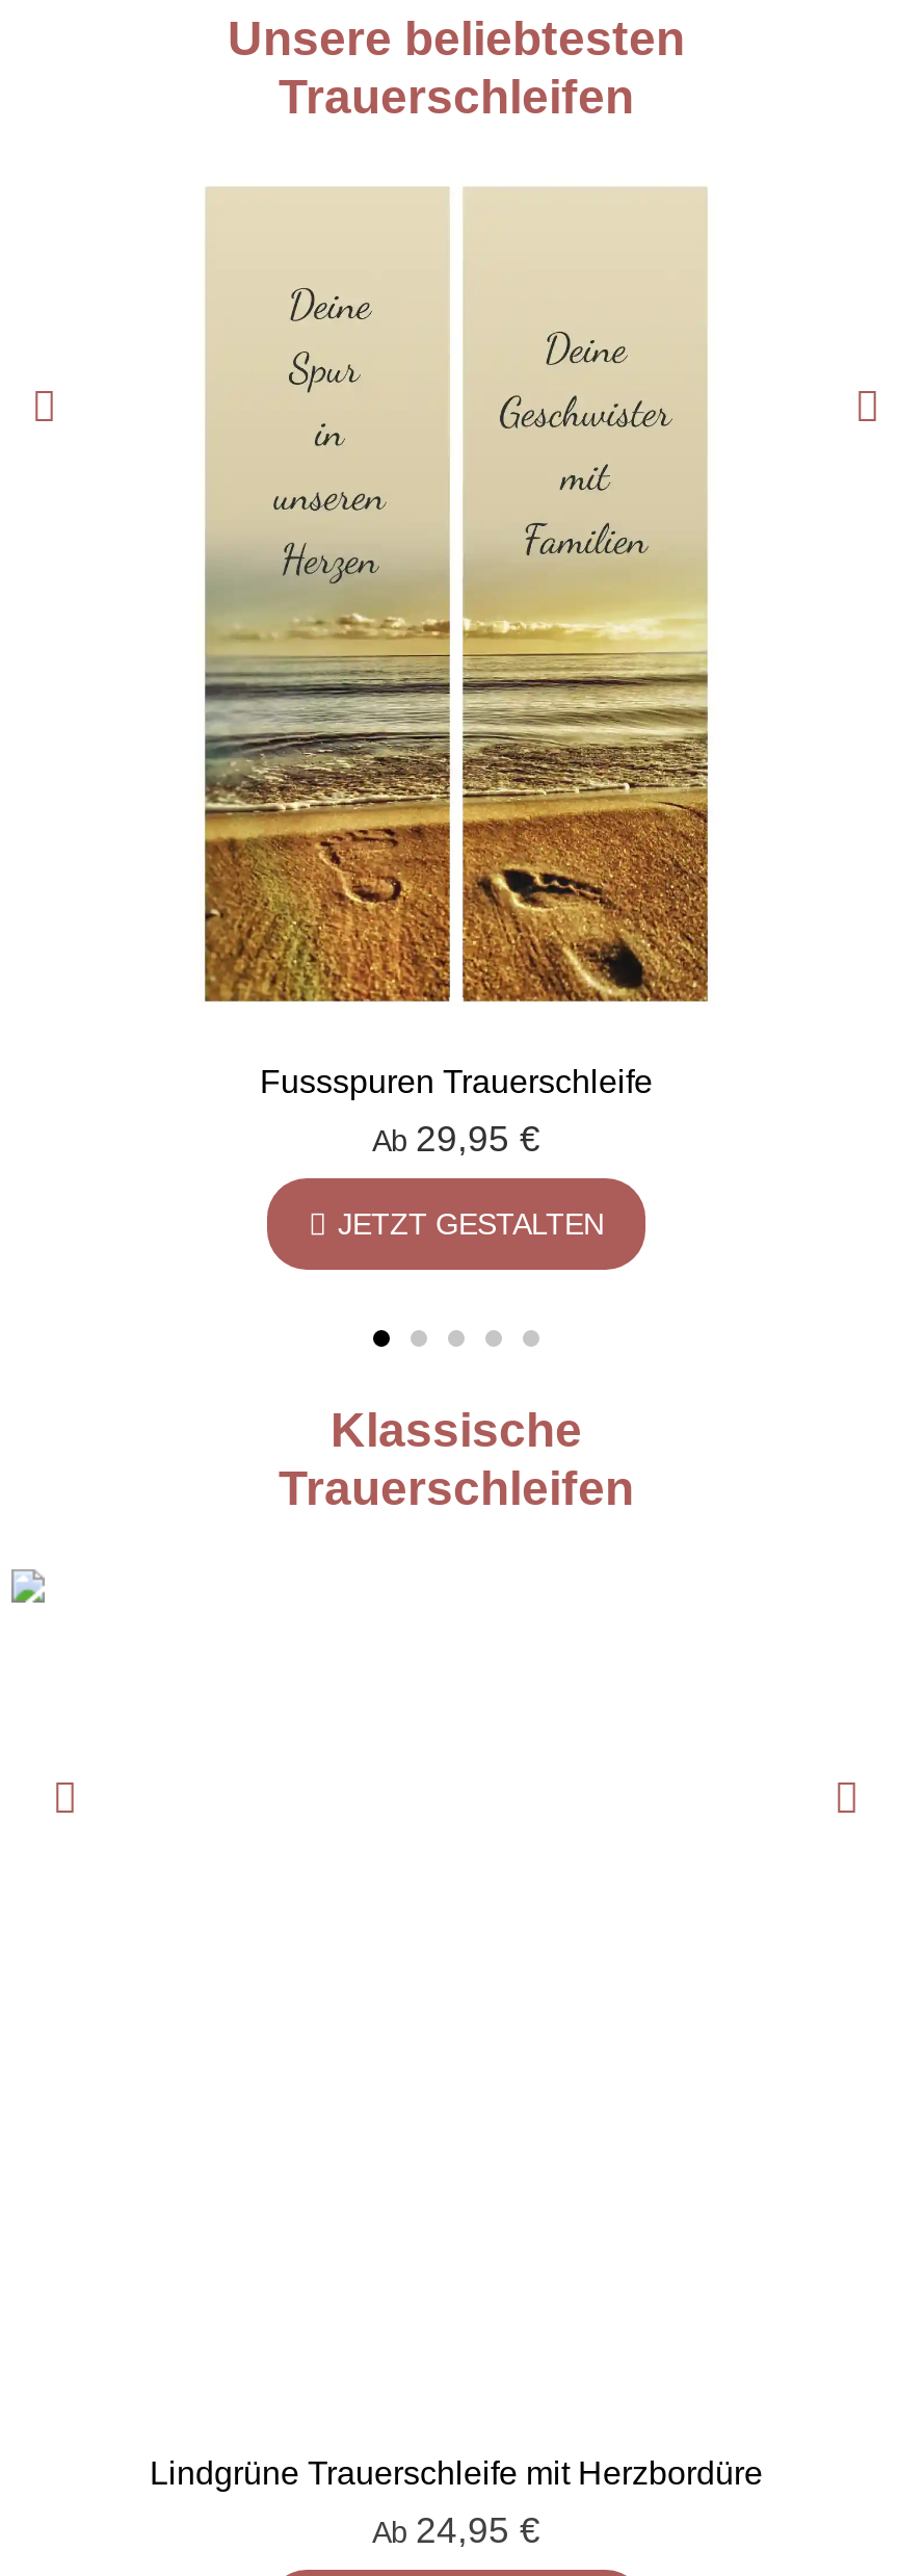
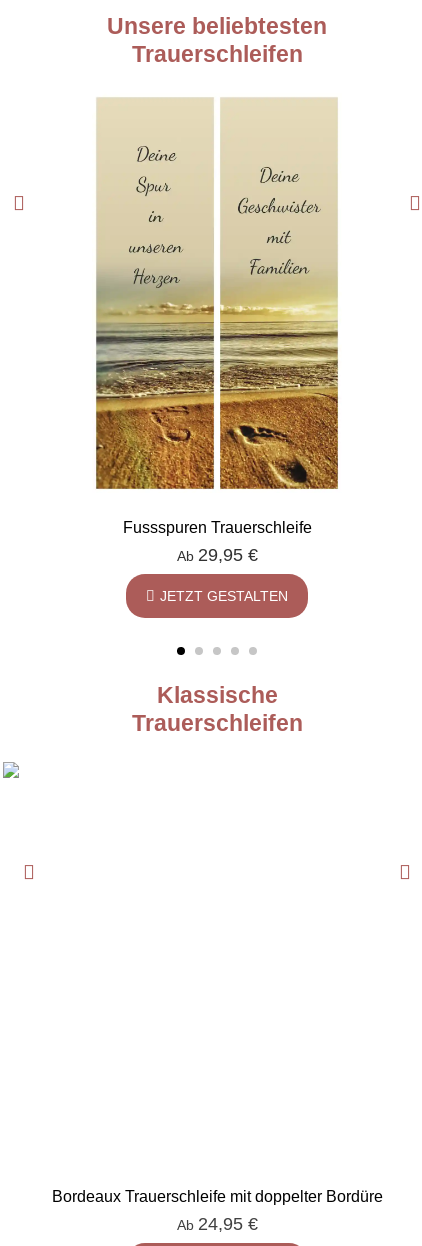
- Lindgrüne Trauerschleife mit Herzbordüre
+ Bordeaux Trauerschleife mit doppelter Bordüre
